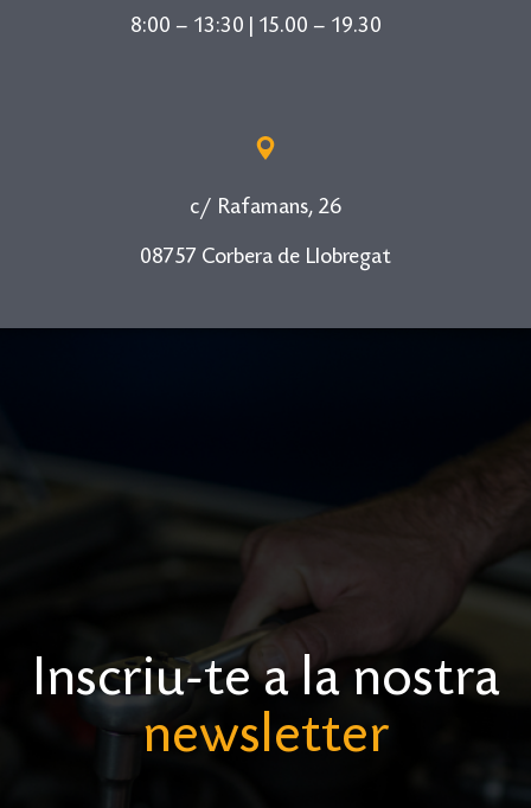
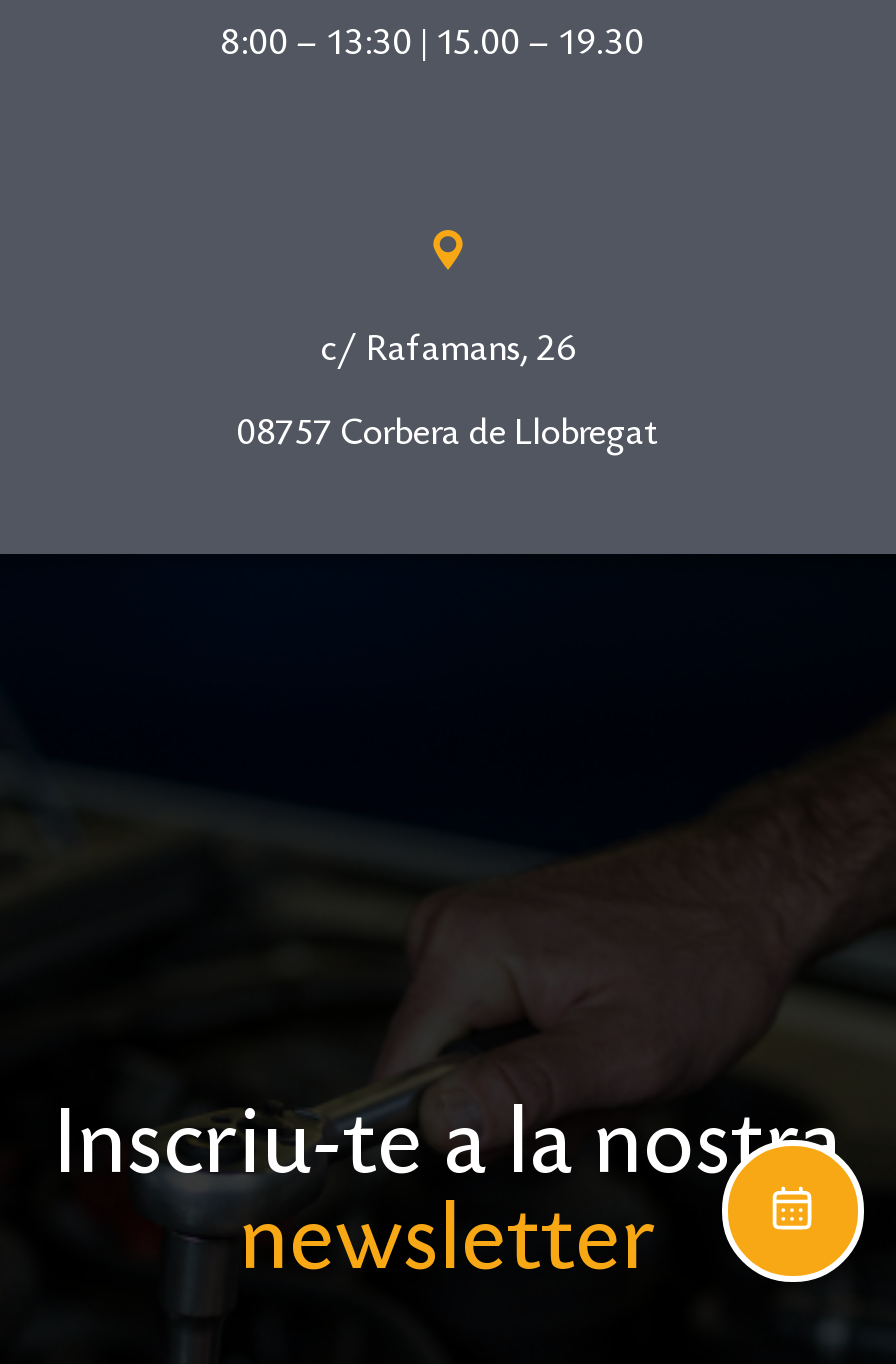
+ [image]
